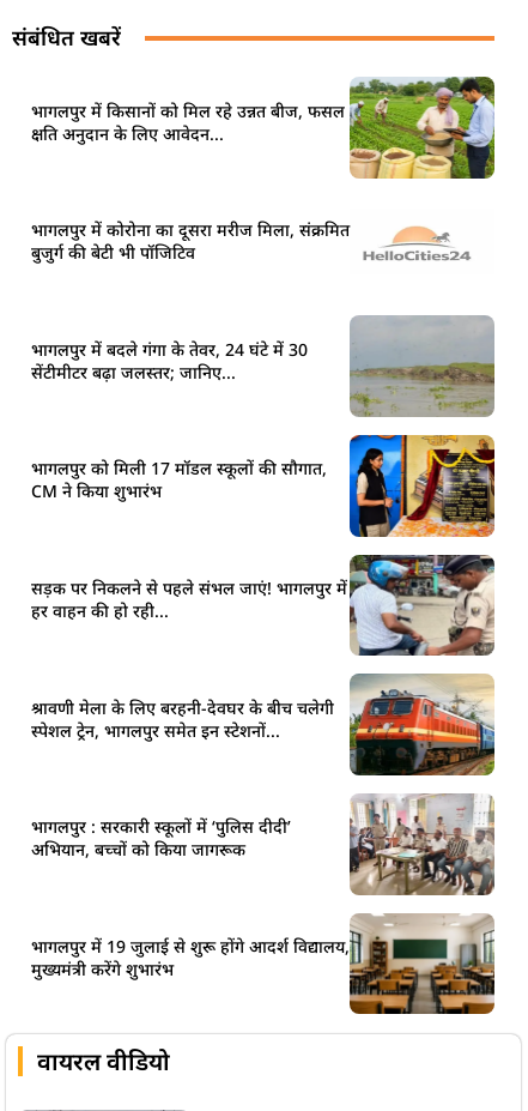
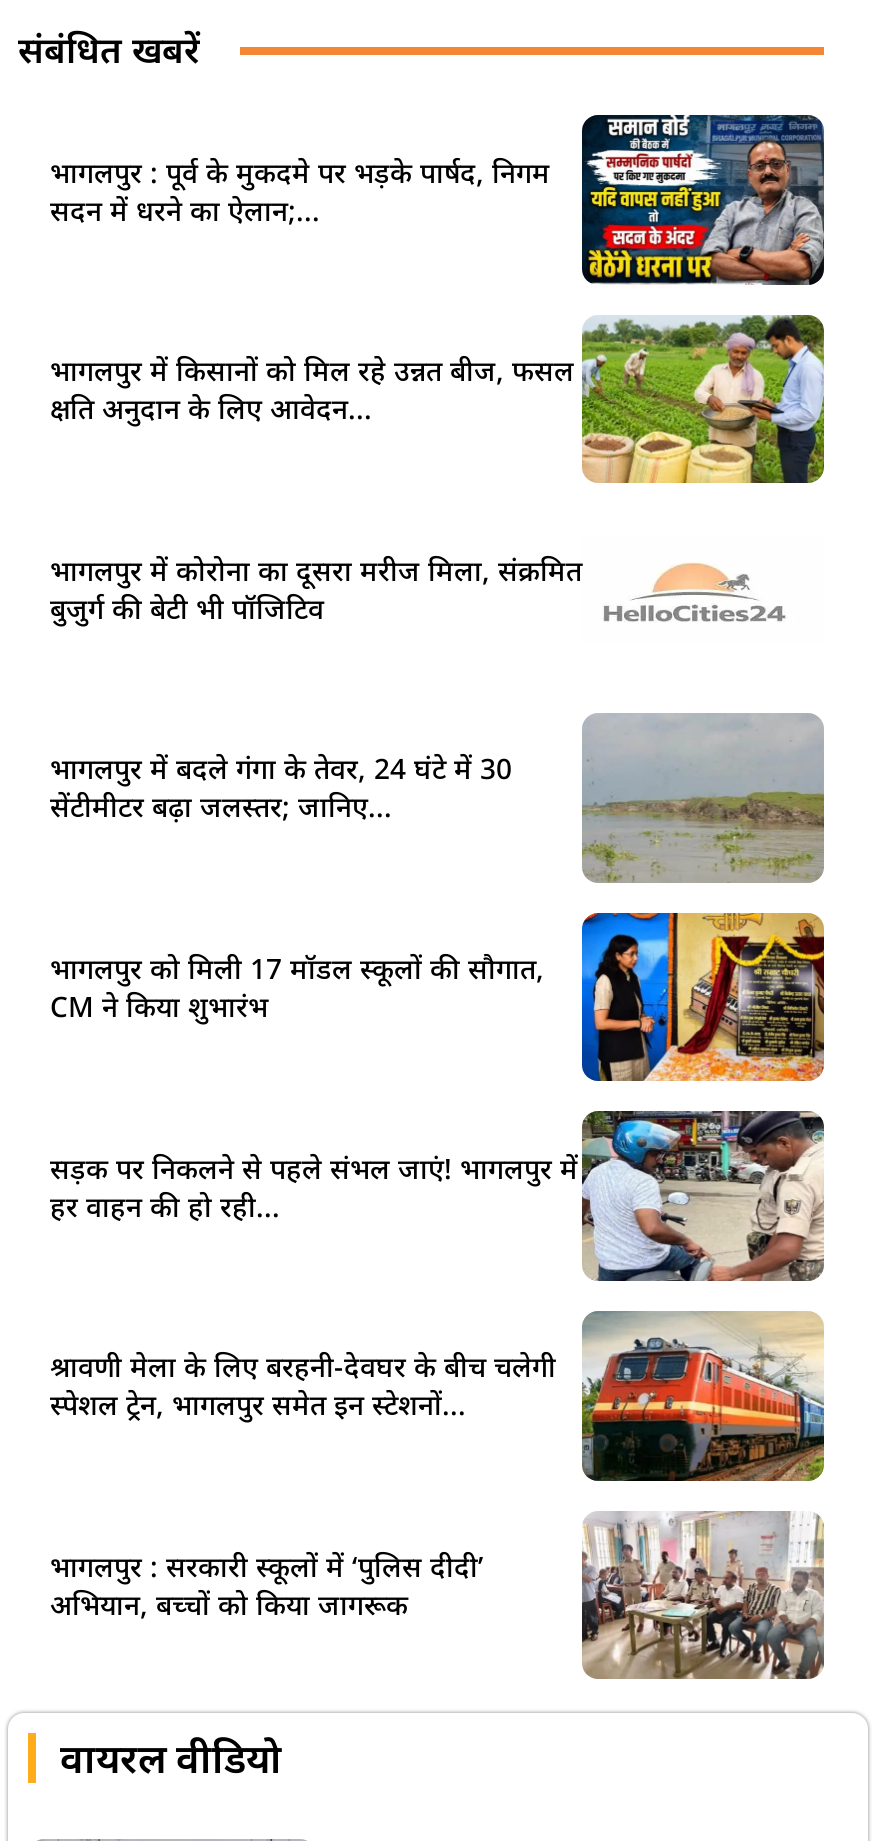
+ [image]
+ भागलपुर : पूर्व के मुकदमे पर भड़के पार्षद, निगम
+ सदन में धरने का ऐलान;...

moved down: [image] | भागलपुर में किसानों को मिल रहे उन्नत बीज, फसल | क्षति अनुदान के लिए आवेदन... | ... | भागलपुर : सरकारी स्कूलों में ‘पुलिस दीदी’ | अभियान, बच्चों को किया जागरूक

- [image]
- भागलपुर में 19 जुलाई से शुरू होंगे आदर्श विद्यालय,
- मुख्यमंत्री करेंगे शुभारंभ
